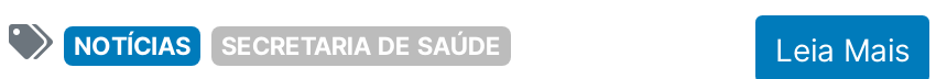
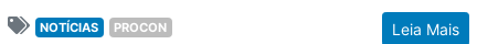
- SECRETARIA DE SAÚDE
+ PROCON
